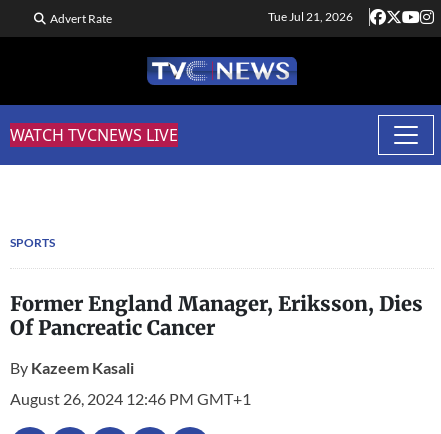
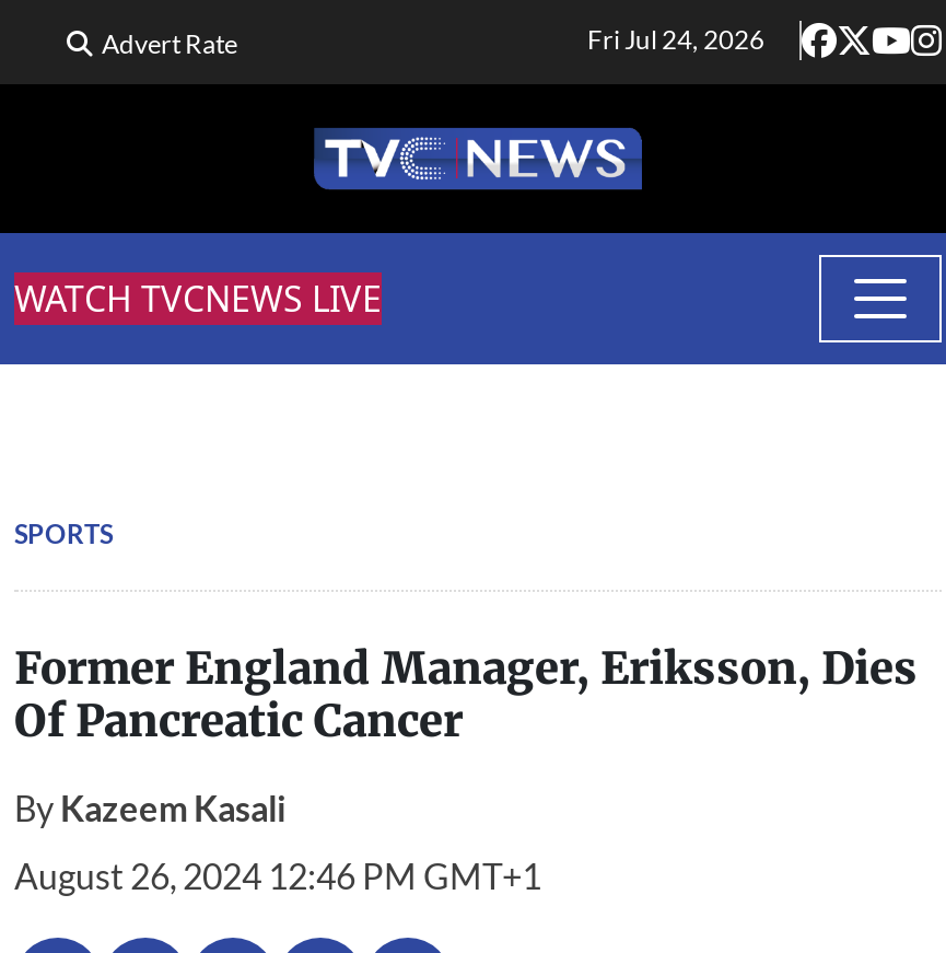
- Tue Jul 21, 2026
+ Fri Jul 24, 2026
